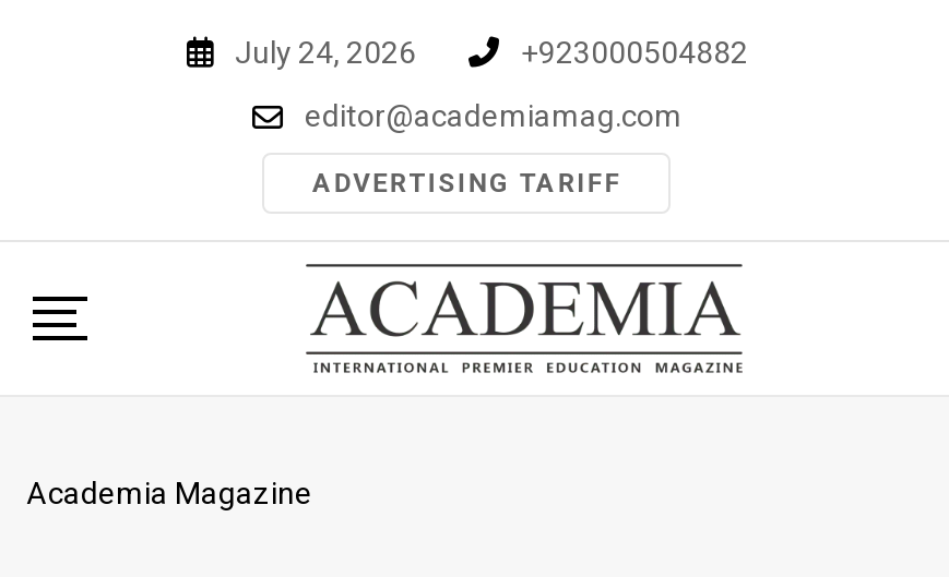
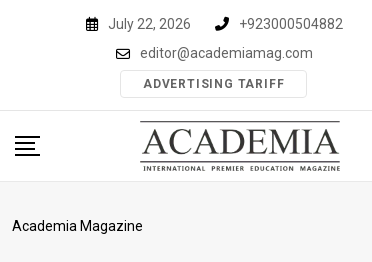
- July 24, 2026
+ July 22, 2026
